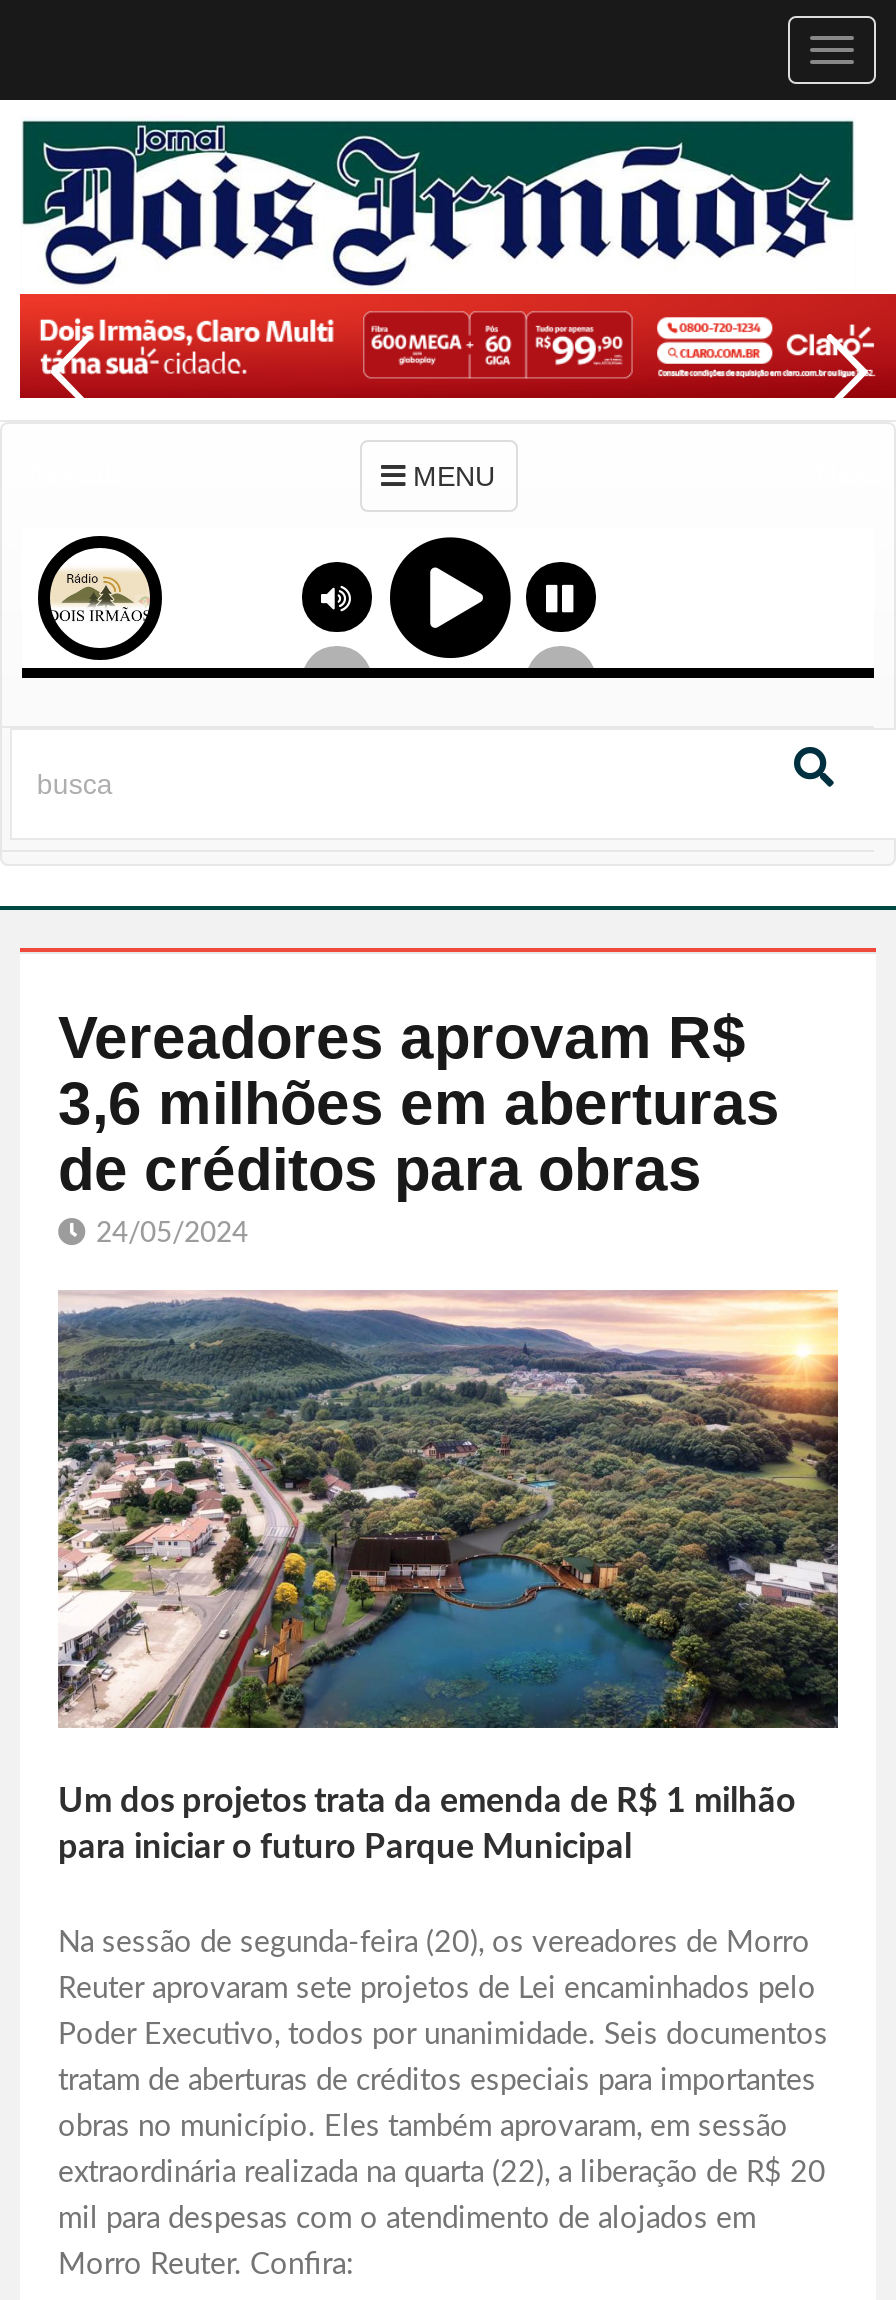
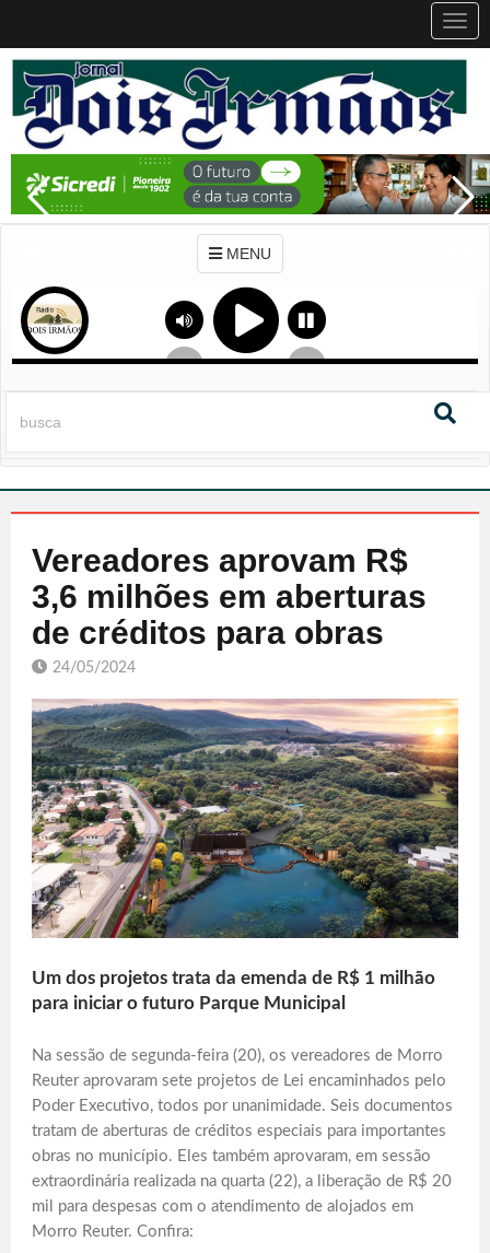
- [image]
+ [image]
